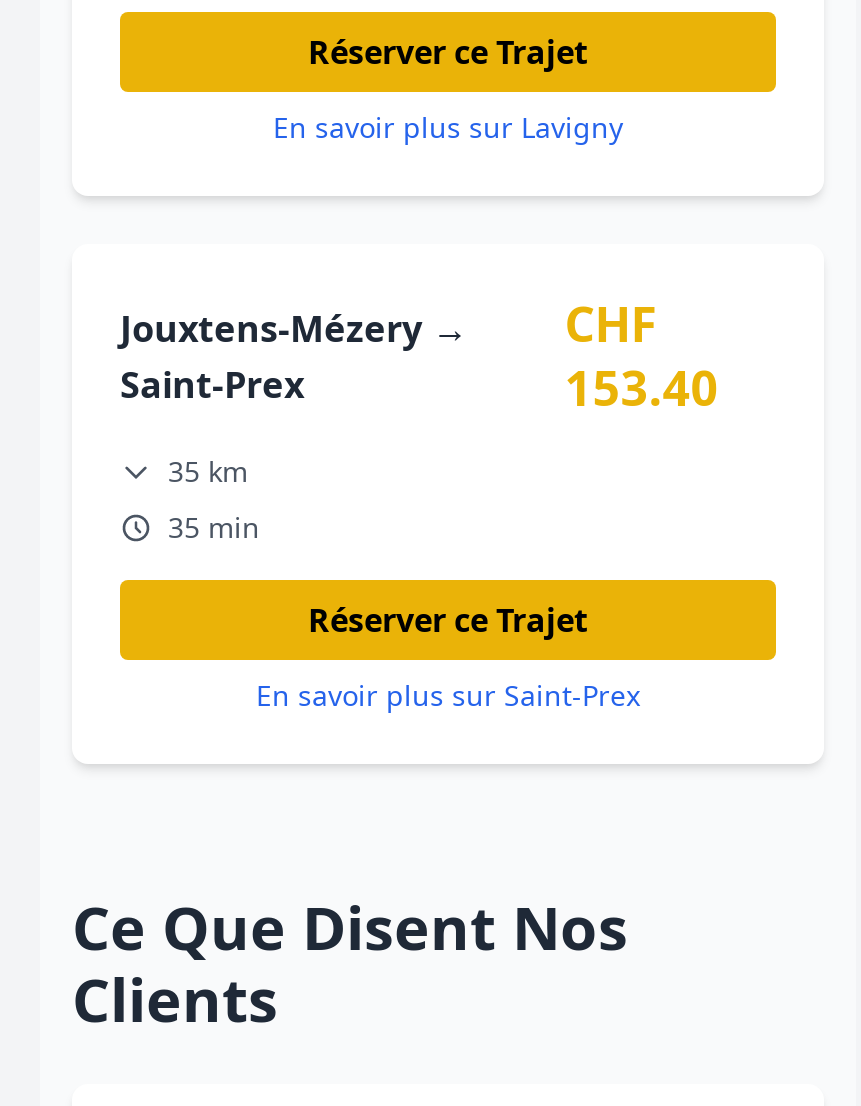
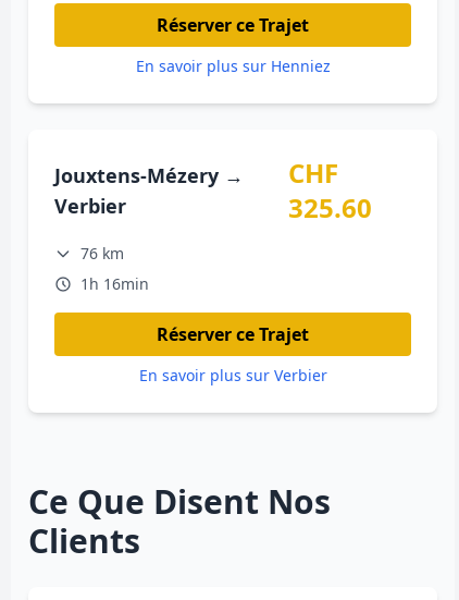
- En savoir plus sur Lavigny
+ En savoir plus sur Henniez

- Saint-Prex
+ Verbier

- 153.40
+ 325.60

- 35 km
+ 76 km

- 35 min
+ 1h 16min

- En savoir plus sur Saint-Prex
+ En savoir plus sur Verbier
